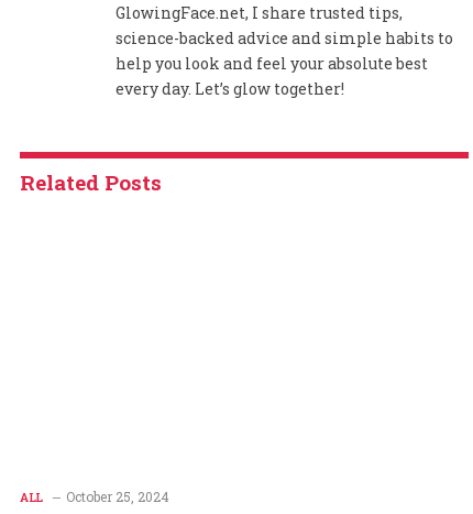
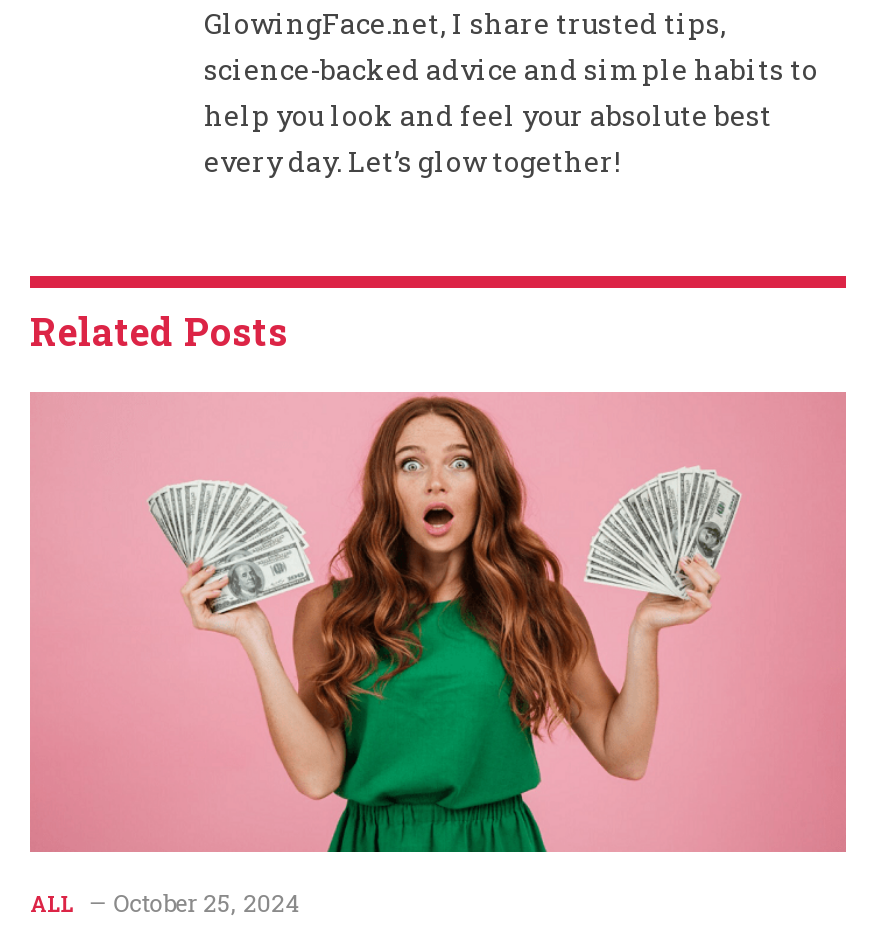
+ [image]
